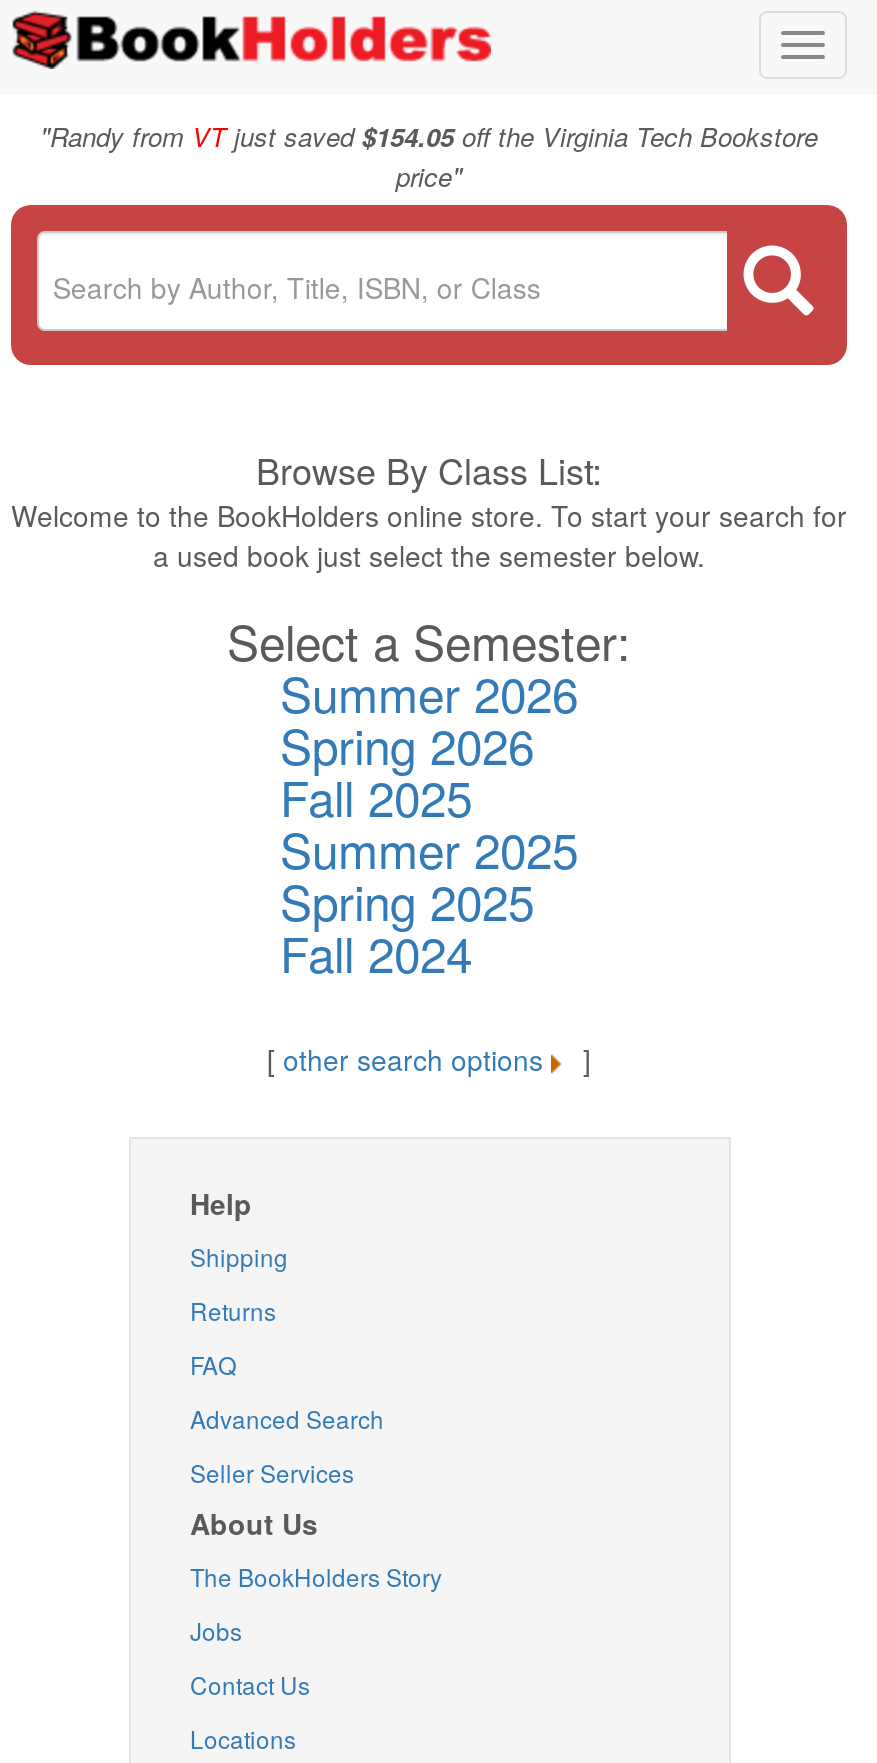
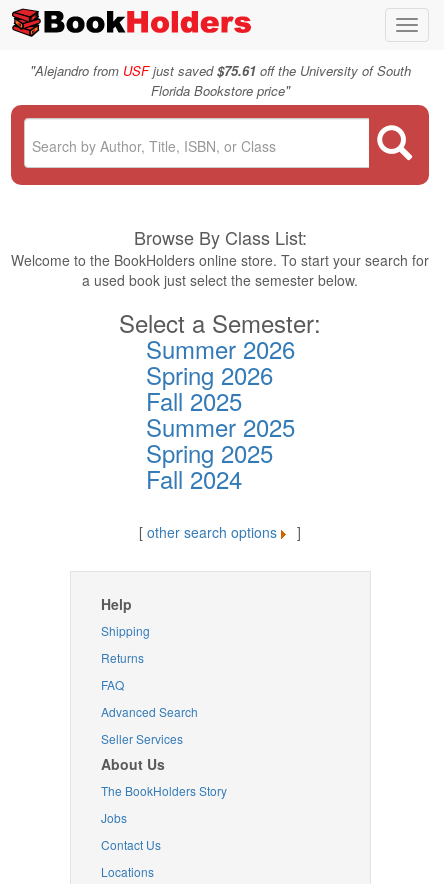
- "Randy from VT just saved$154.05 off the Virginia Tech Bookstore
- price"
+ "Alejandro from USF just saved$75.61 off the University of South
+ Florida Bookstore price"
